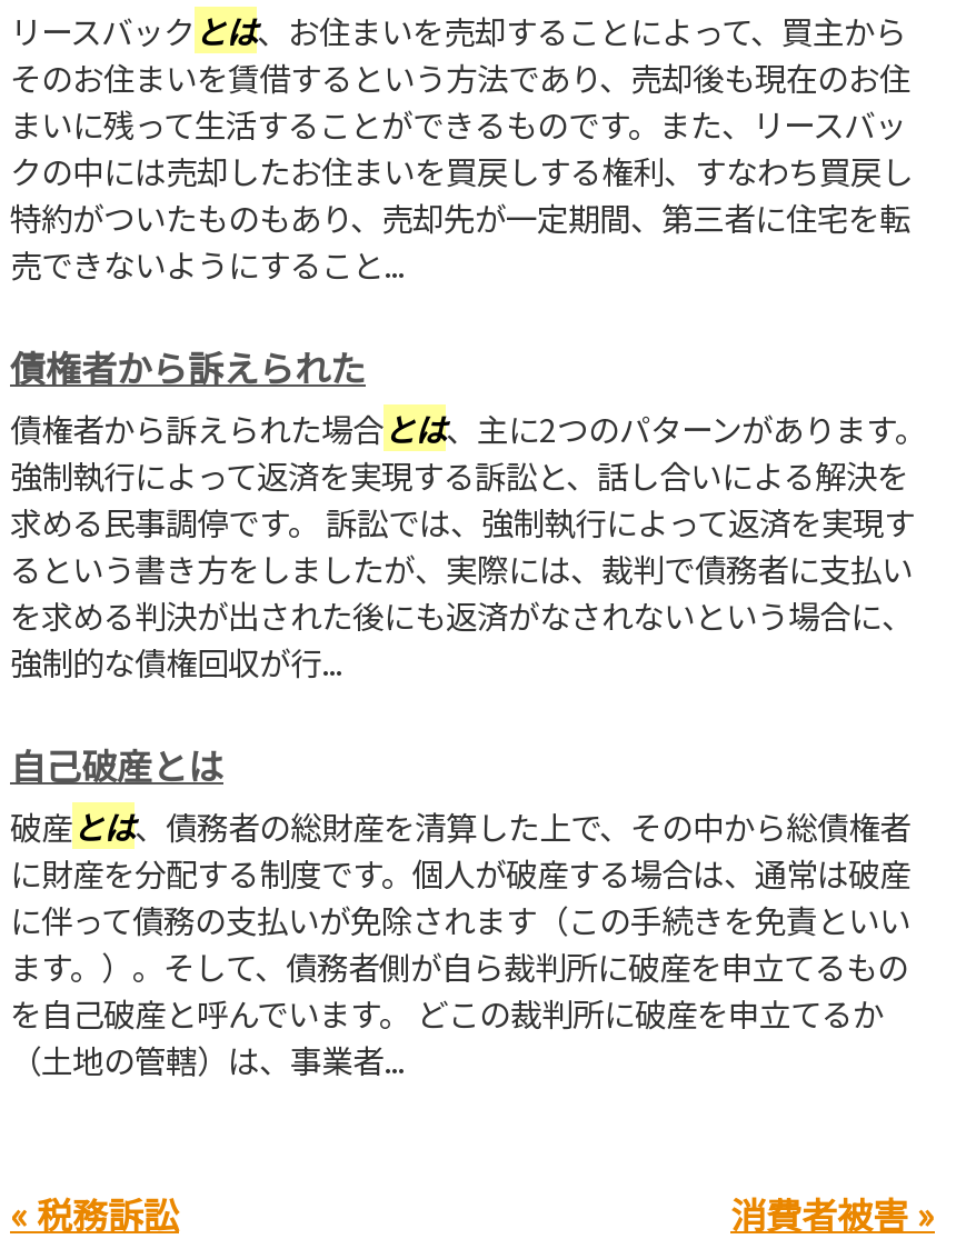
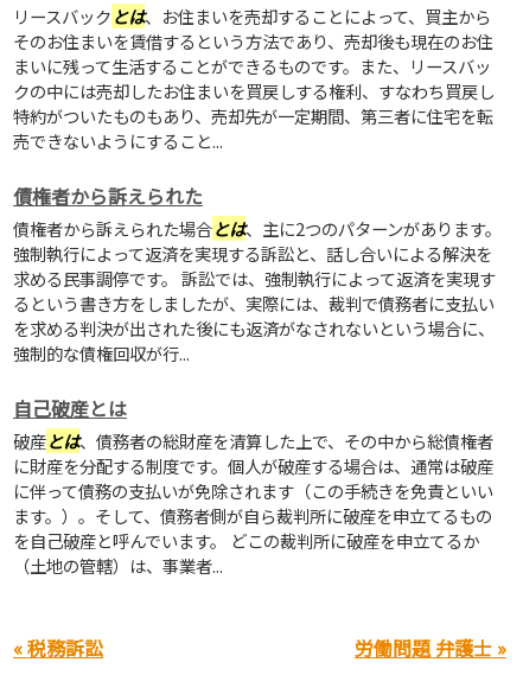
- 消費者被害 »
+ 労働問題 弁護士 »
